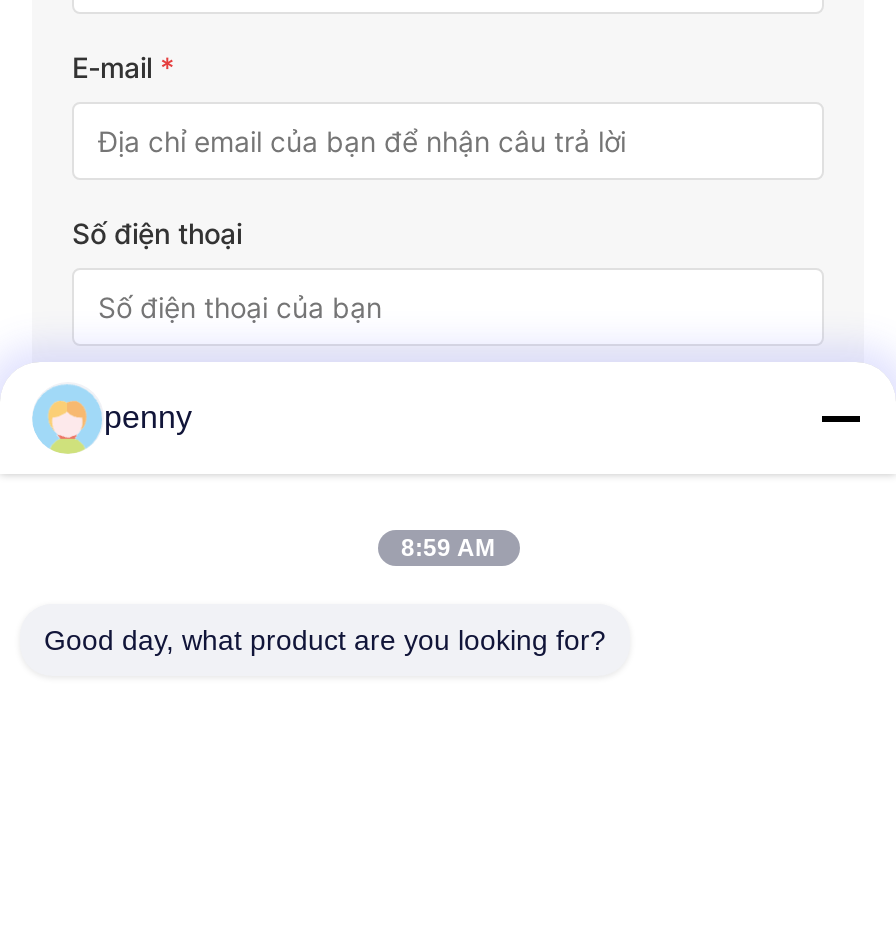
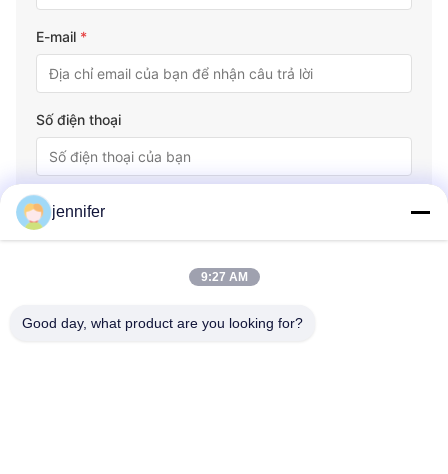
- penny
+ jennifer

- 8:59 AM
+ 9:27 AM
